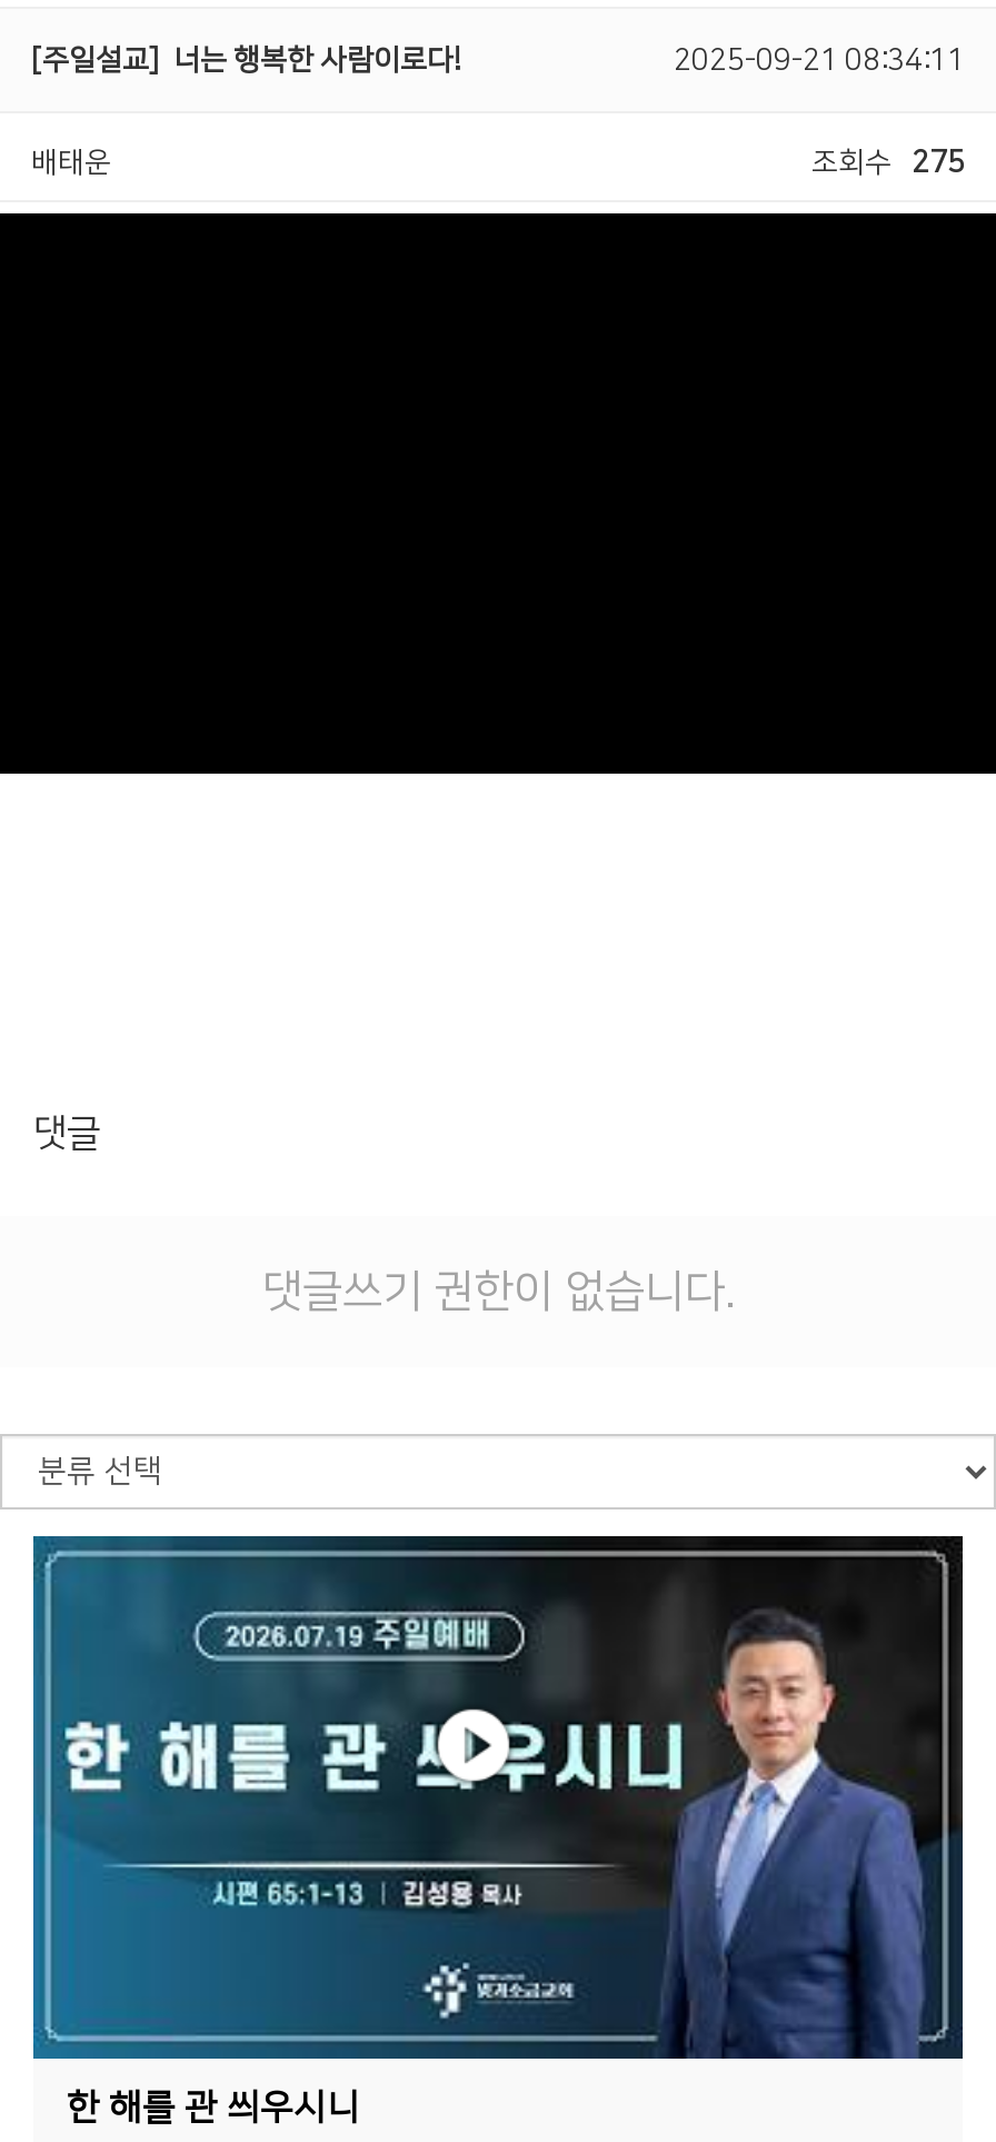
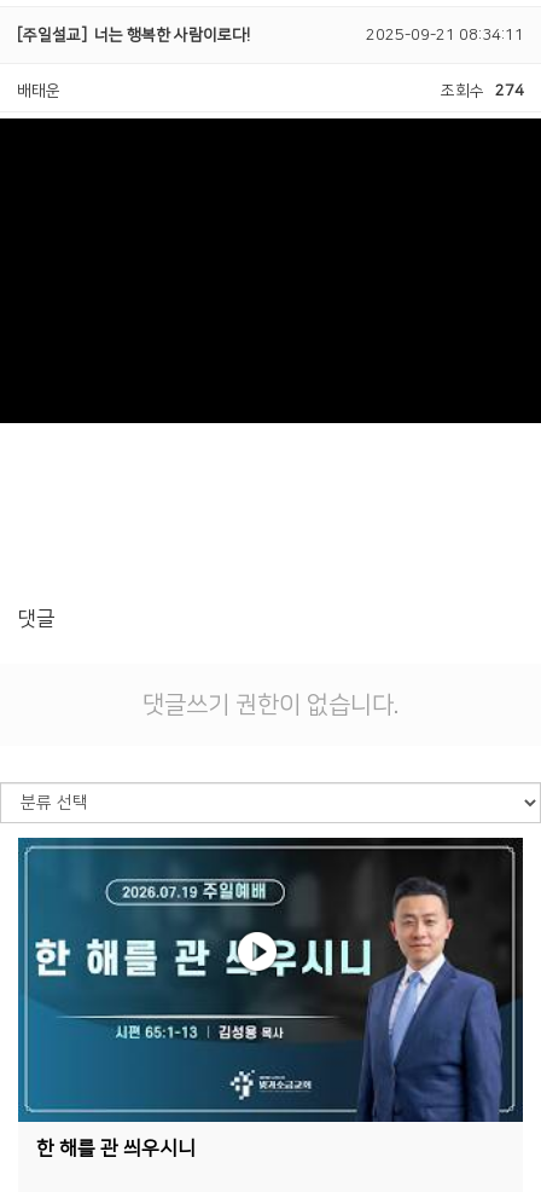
- 조회수 275
+ 조회수 274
